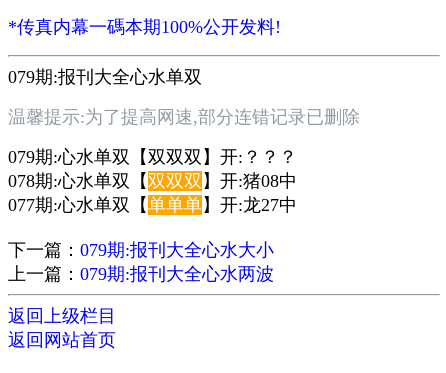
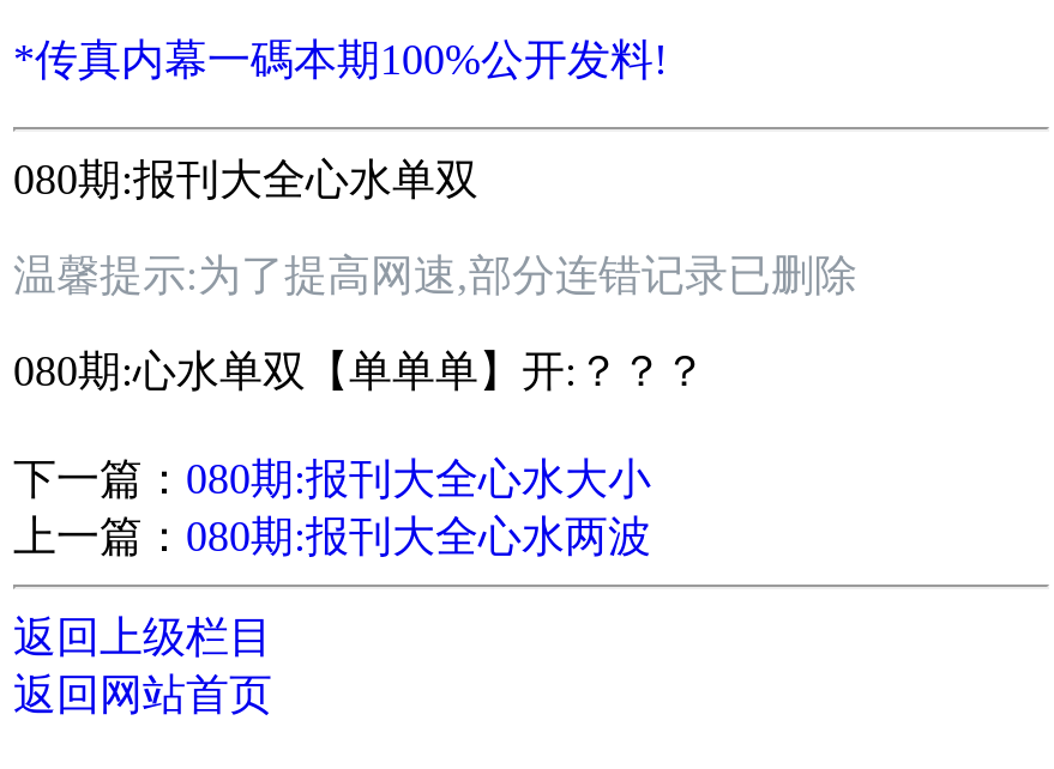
- 079期:报刊大全心水单双
+ 080期:报刊大全心水单双

- 079期:心水单双【双双双】开:？？？
- 078期:心水单双【双双双】开:猪08中
- 077期:心水单双【单单单】开:龙27中
+ 080期:心水单双【单单单】开:？？？

- 下一篇：079期:报刊大全心水大小
- 上一篇：079期:报刊大全心水两波
+ 下一篇：080期:报刊大全心水大小
+ 上一篇：080期:报刊大全心水两波
